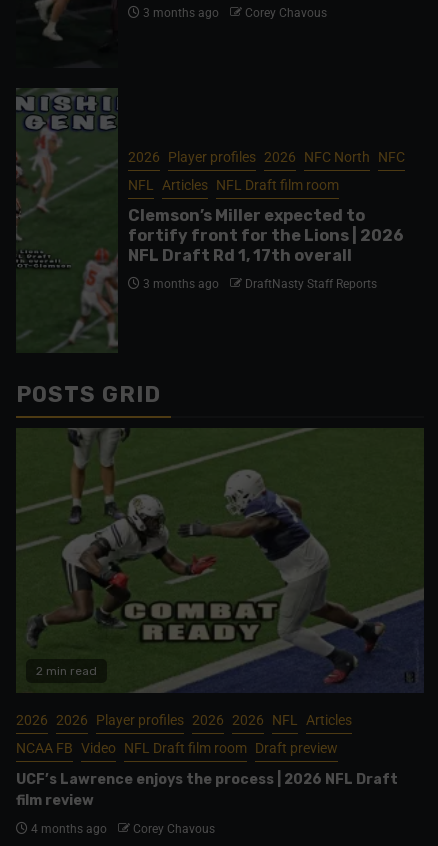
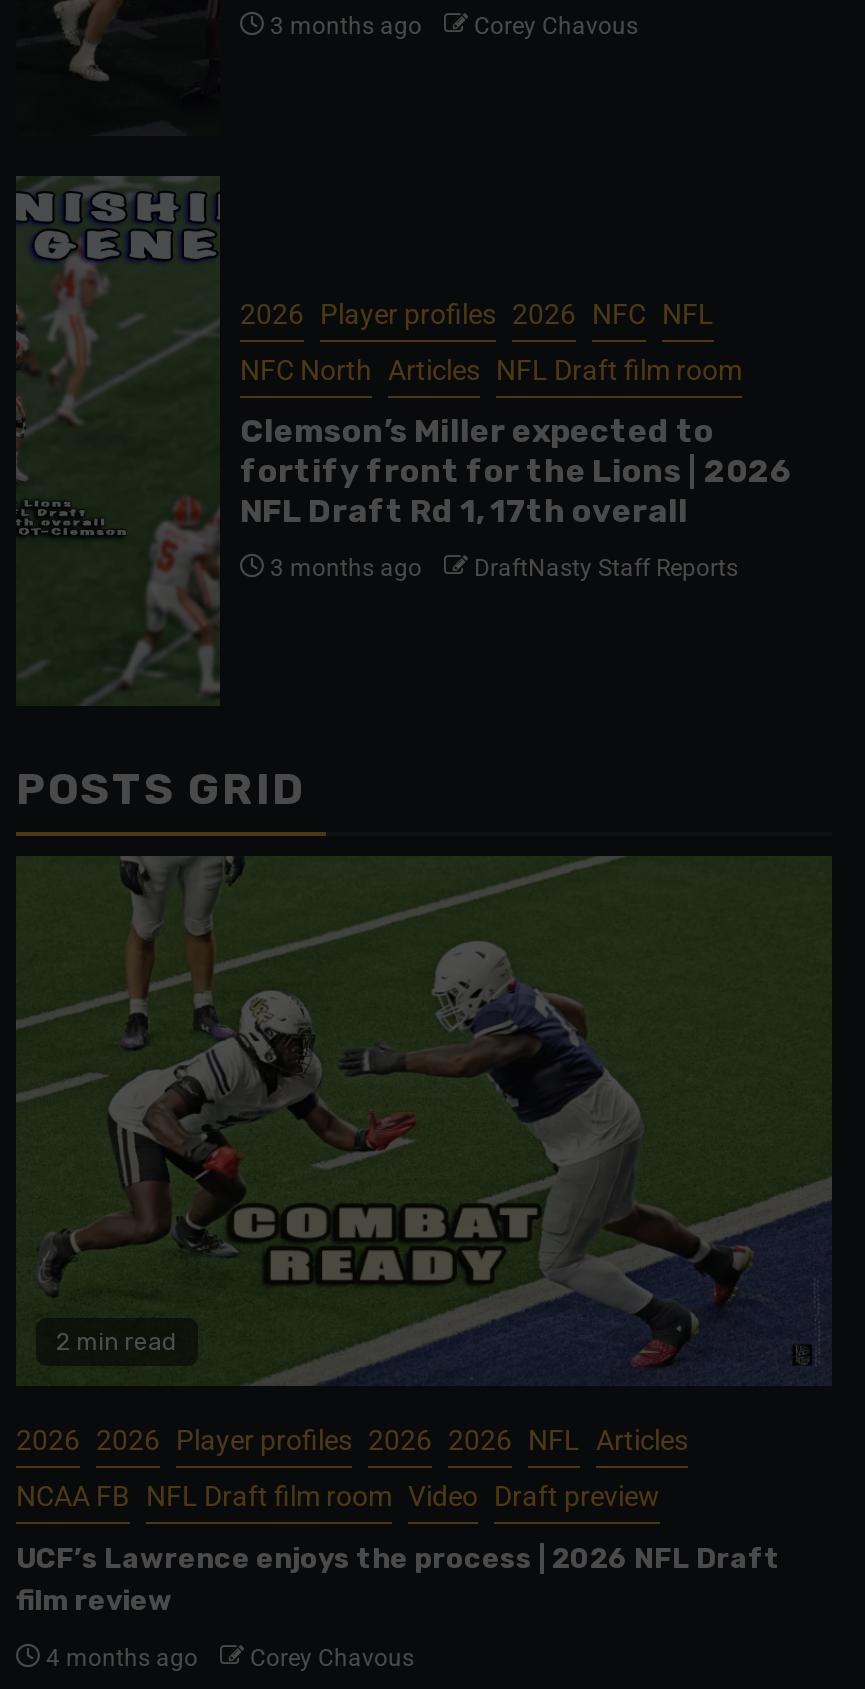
- 2026 Player profiles 2026 NFC North NFC
+ 2026 Player profiles 2026 NFC NFL

- NFL Articles NFL Draft film room
+ NFC North Articles NFL Draft film room

- NCAA FB Video NFL Draft film room Draft preview
+ NCAA FB NFL Draft film room Video Draft preview
